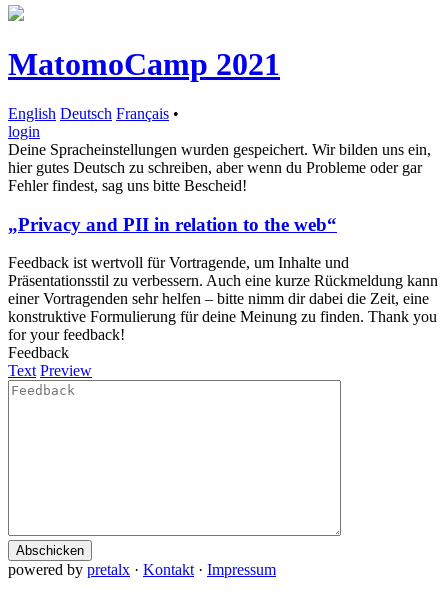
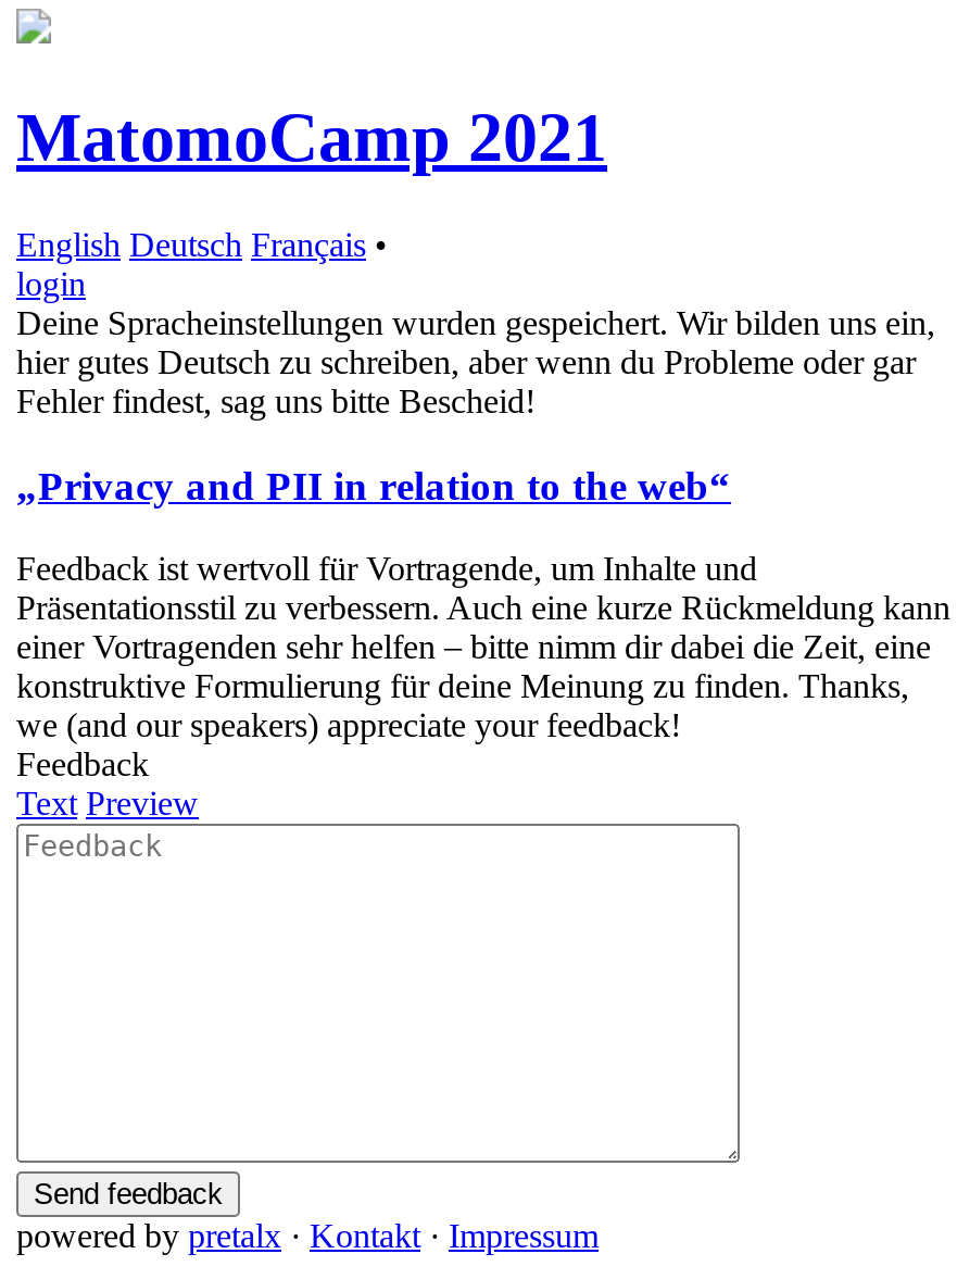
- konstruktive Formulierung für deine Meinung zu finden. Thank you
- for your feedback!
+ konstruktive Formulierung für deine Meinung zu finden. Thanks,
+ we (and our speakers) appreciate your feedback!

- Abschicken
+ Send feedback
